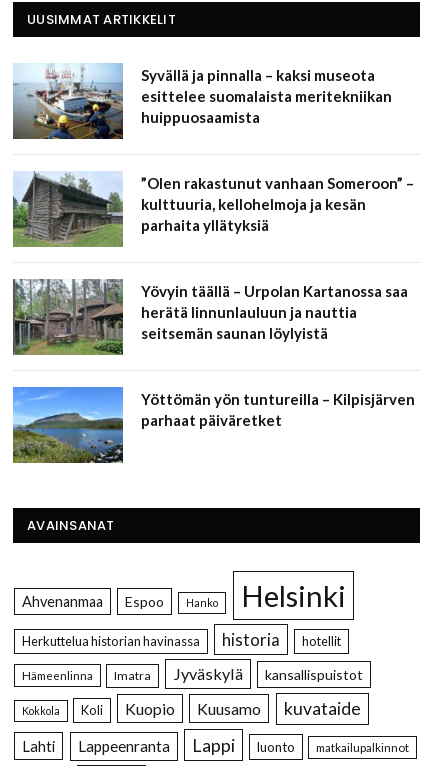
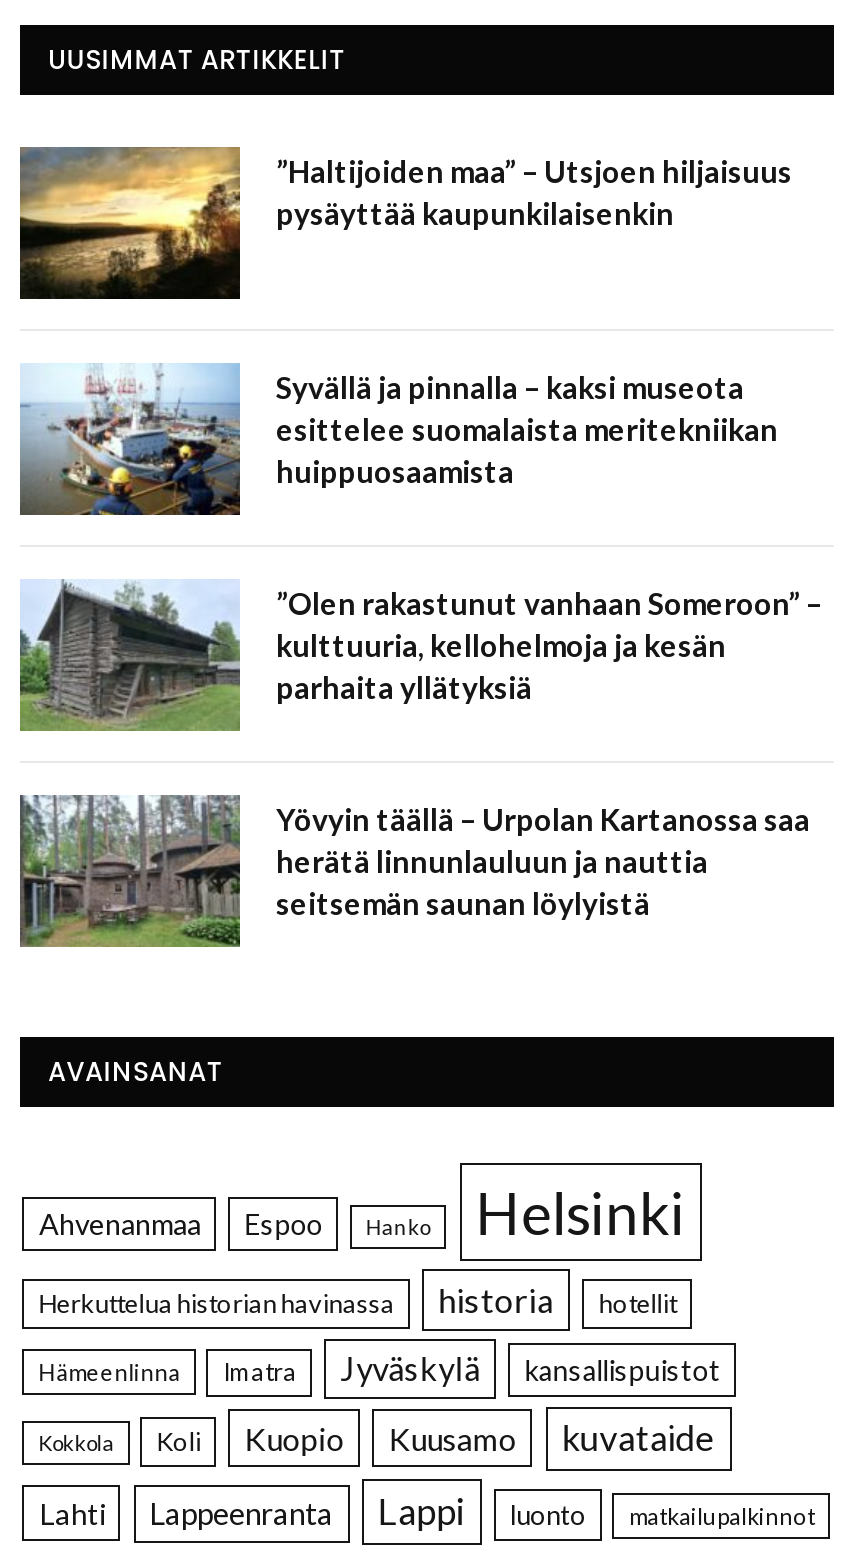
+ [image]
+ ”Haltijoiden maa” – Utsjoen hiljaisuus
+ pysäyttää kaupunkilaisenkin

moved down: [image] | Syvällä ja pinnalla – kaksi museota | esittelee suomalaista meritekniikan | ... | herätä linnunlauluun ja nauttia | seitsemän saunan löylyistä

- [image]
- Yöttömän yön tuntureilla – Kilpisjärven
- parhaat päiväretket
